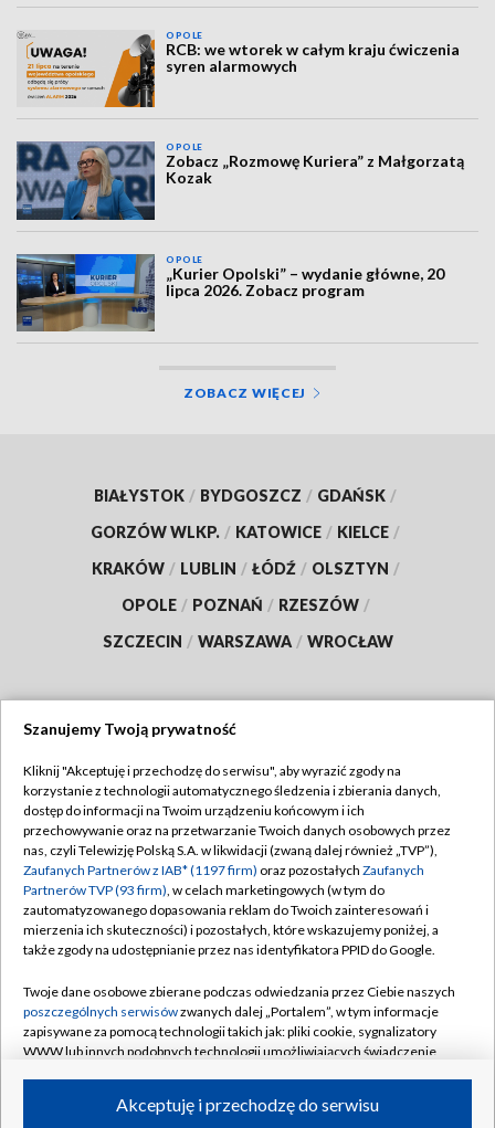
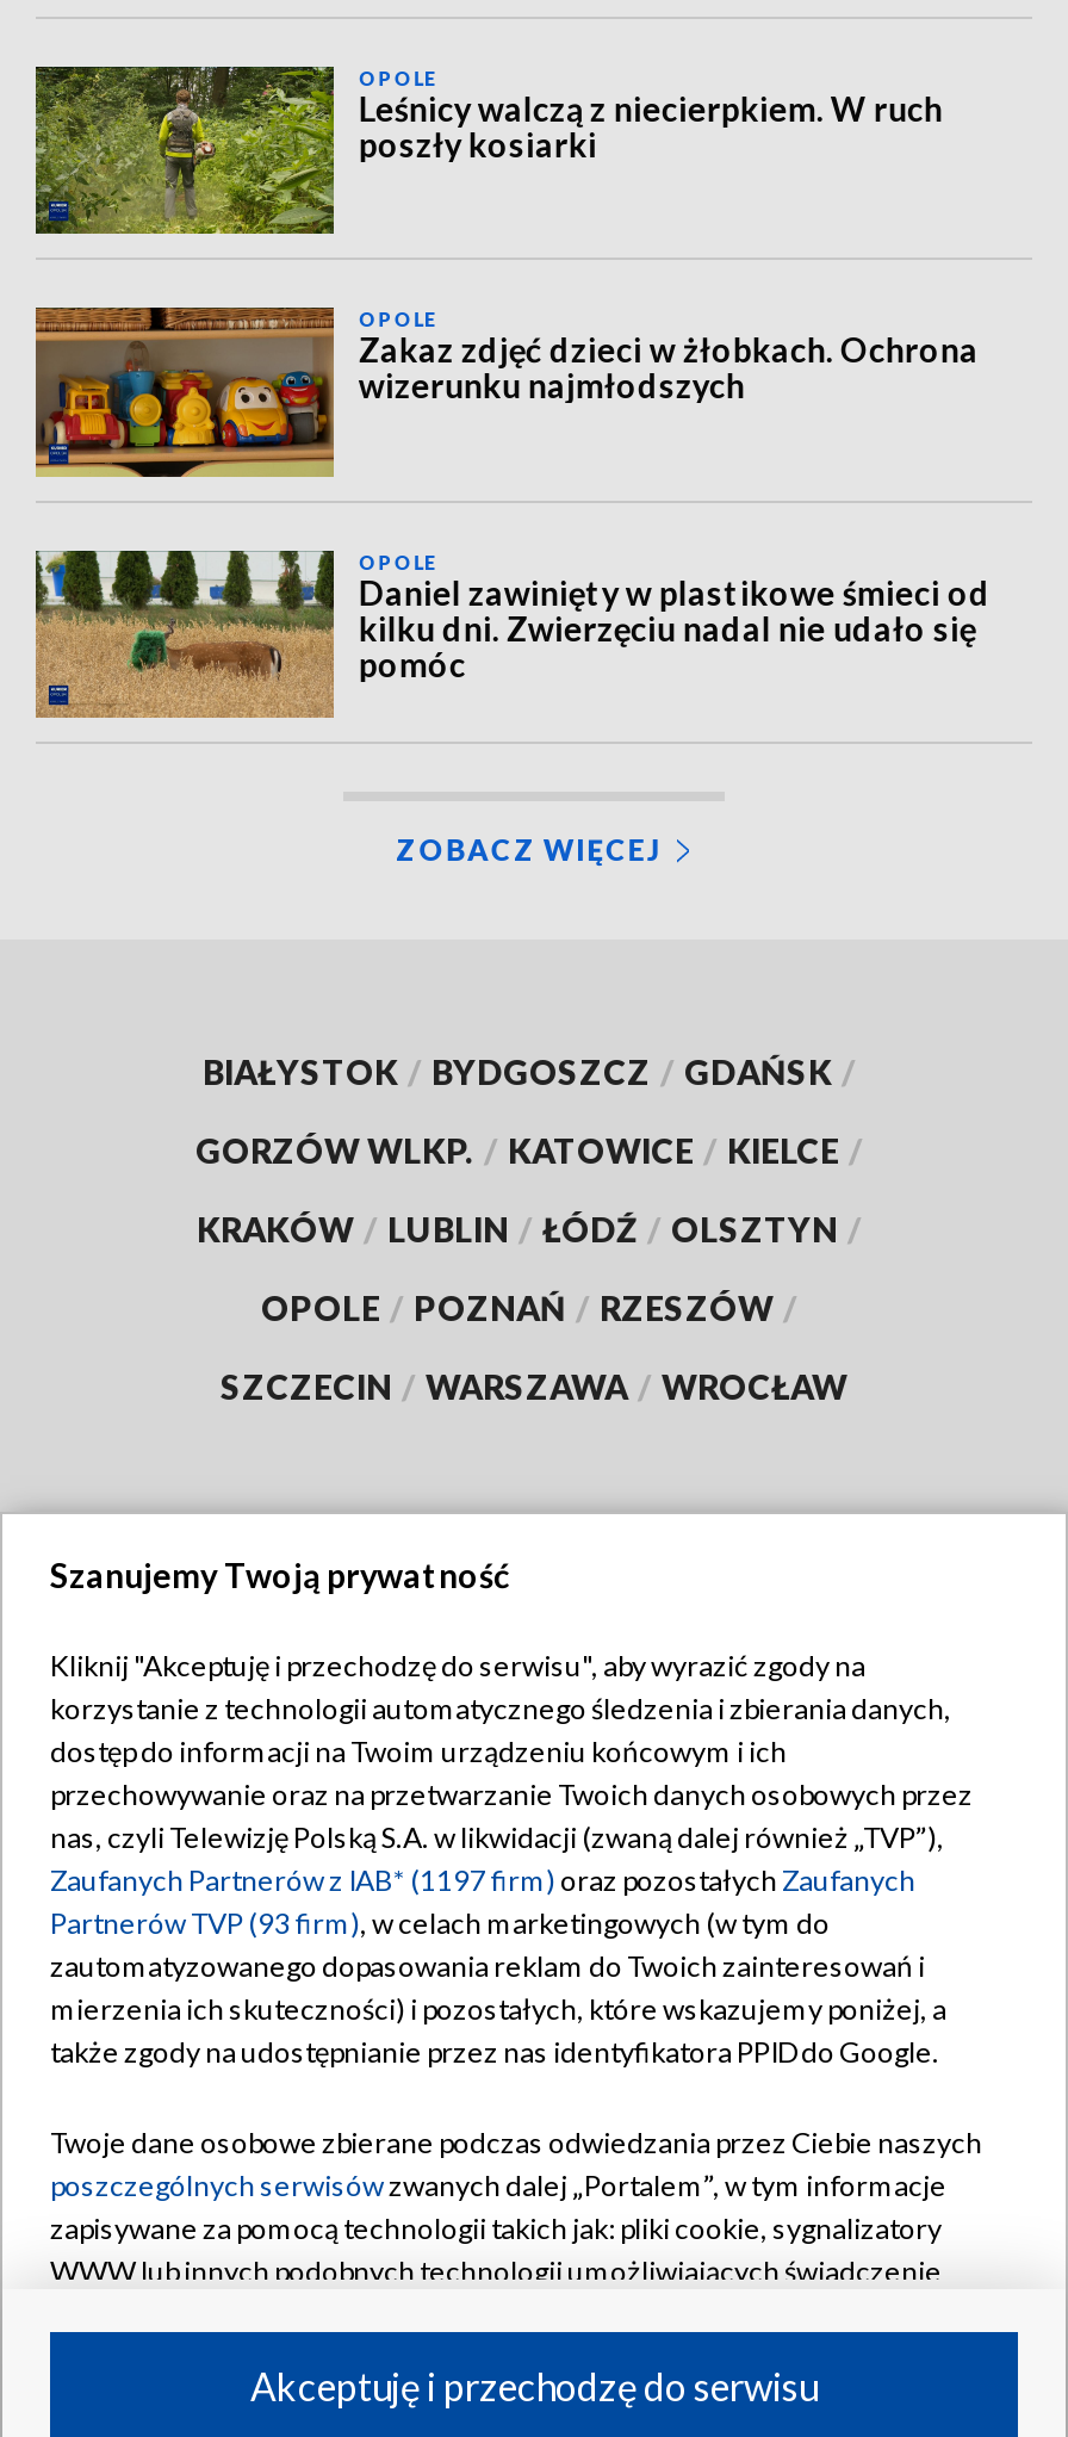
- [image]
- RCB: we wtorek w całym kraju ćwiczenia
- syren alarmowych
+ [image]
+ Leśnicy walczą z niecierpkiem. W ruch
+ poszły kosiarki

- [image]
- Zobacz „Rozmowę Kuriera” z Małgorzatą
- Kozak
+ [image]
+ Zakaz zdjęć dzieci w żłobkach. Ochrona
+ wizerunku najmłodszych

- [image]
- „Kurier Opolski” – wydanie główne, 20
- lipca 2026. Zobacz program
+ [image]
+ Daniel zawinięty w plastikowe śmieci od
+ kilku dni. Zwierzęciu nadal nie udało się
+ pomóc
